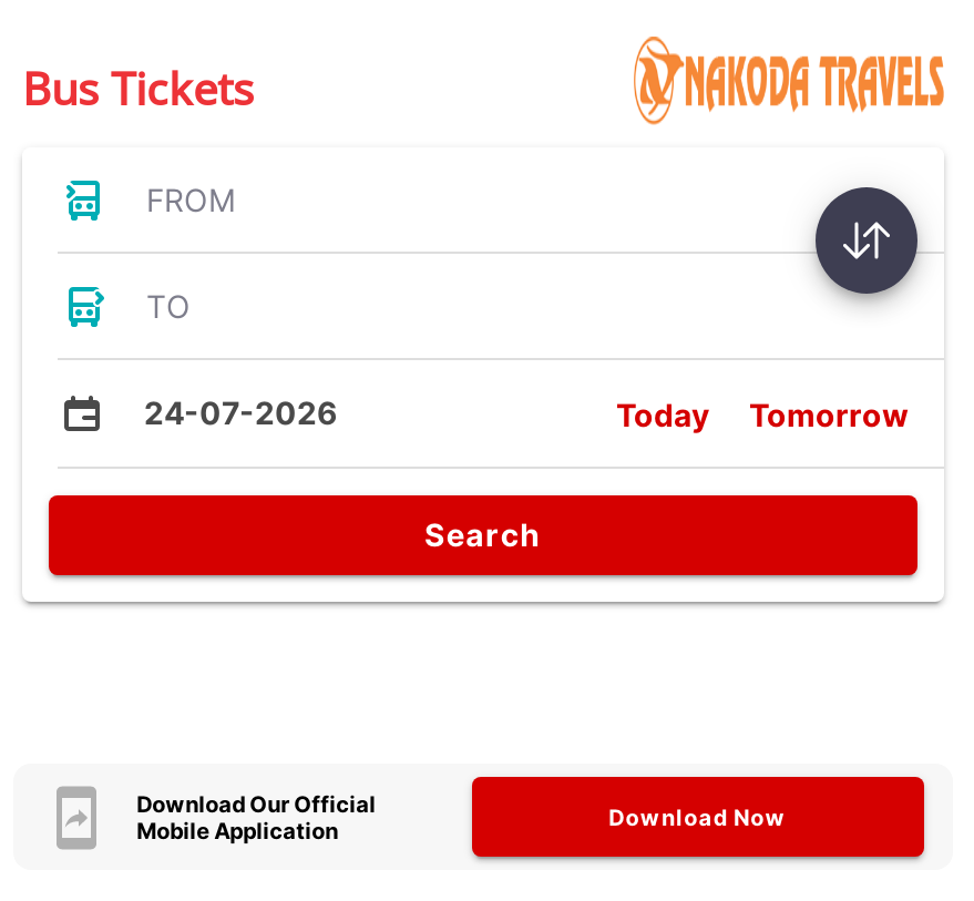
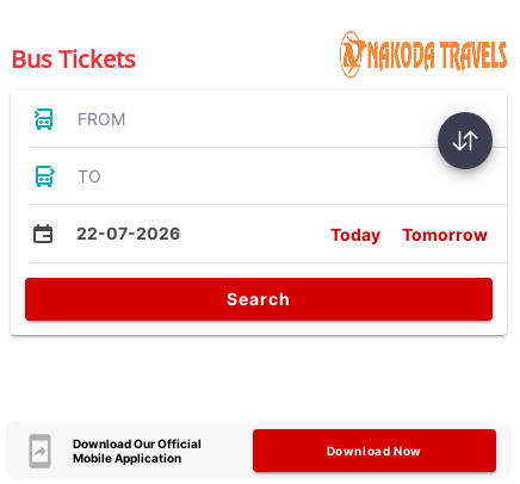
- 24-07-2026
+ 22-07-2026
